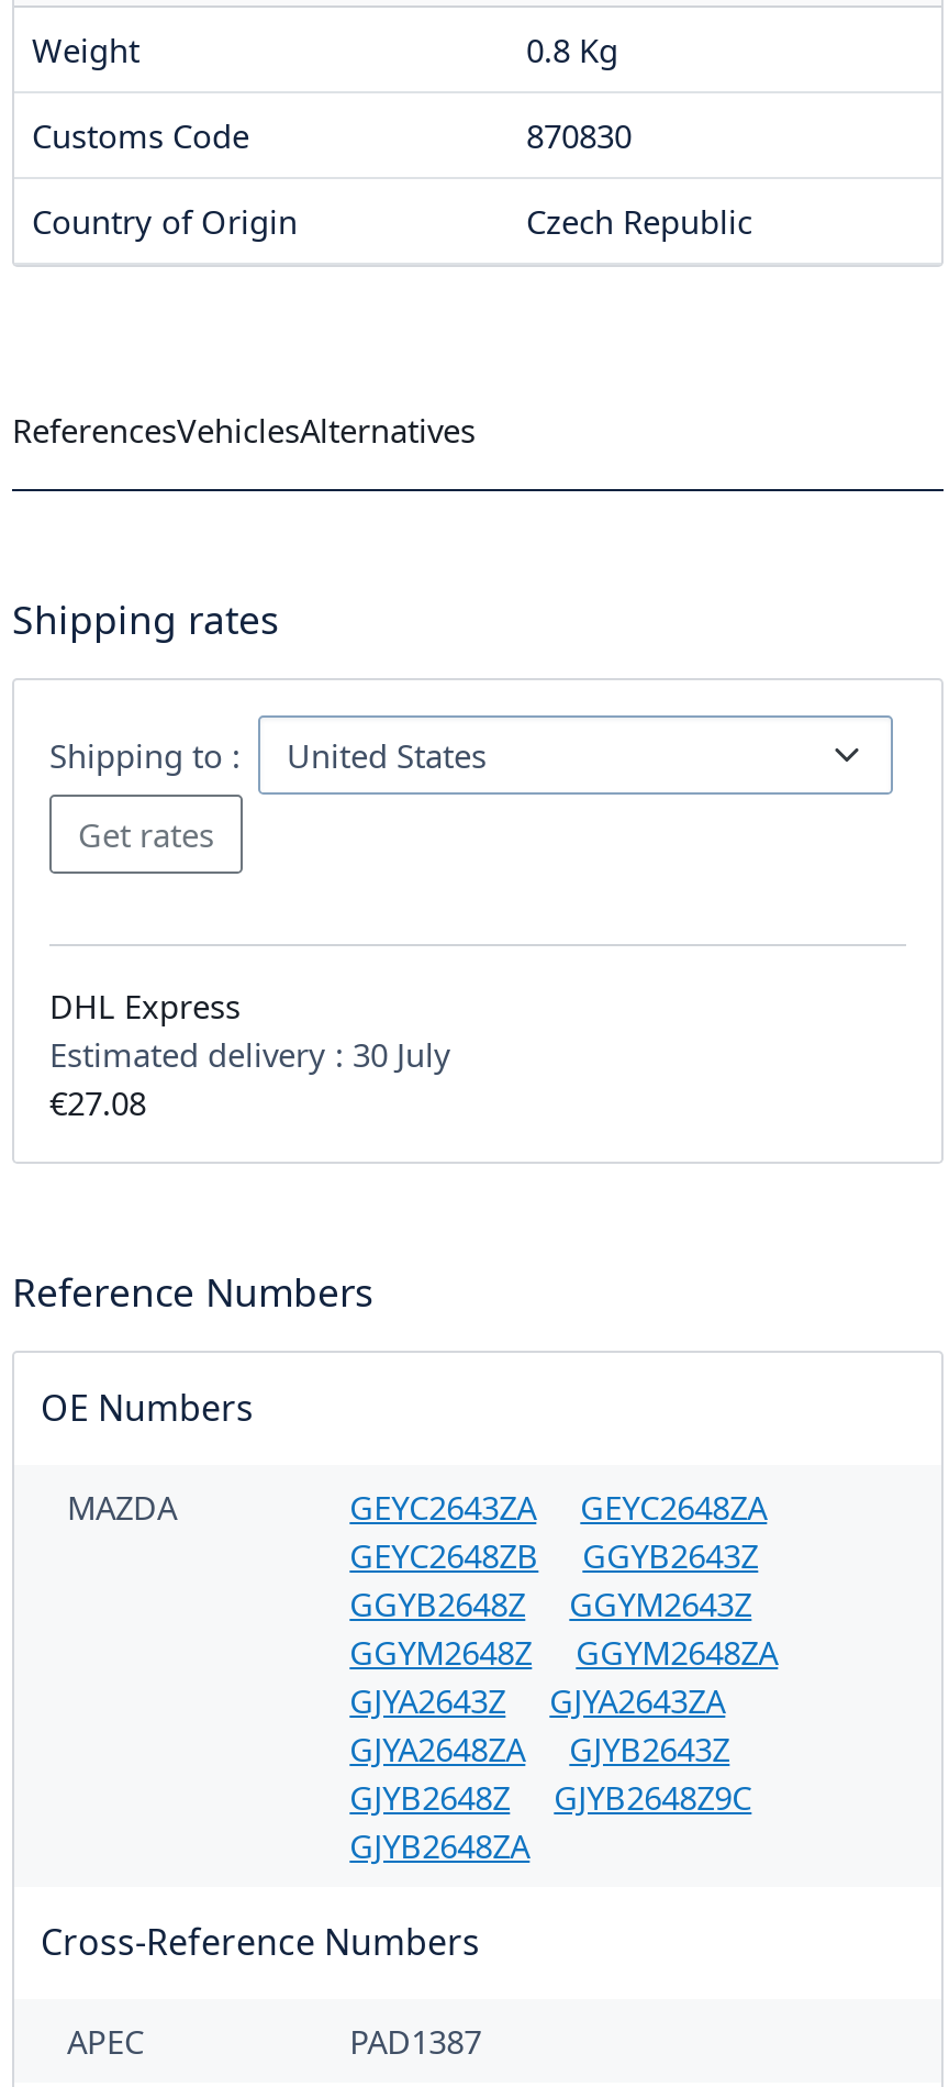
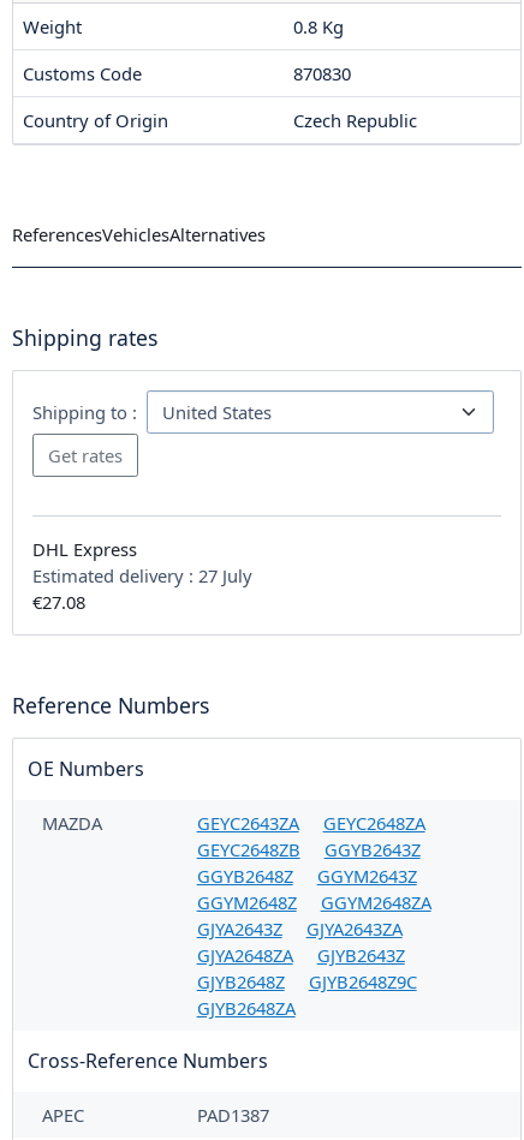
- Estimated delivery : 30 July
+ Estimated delivery : 27 July
